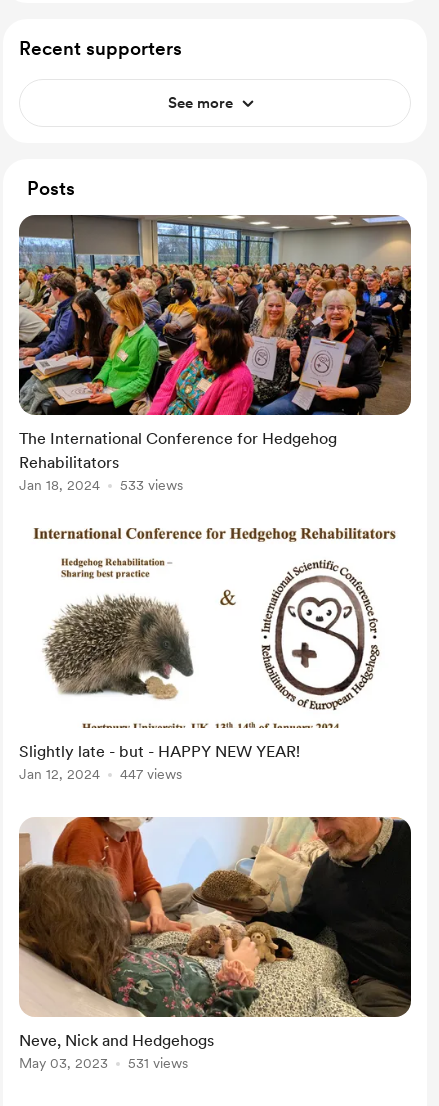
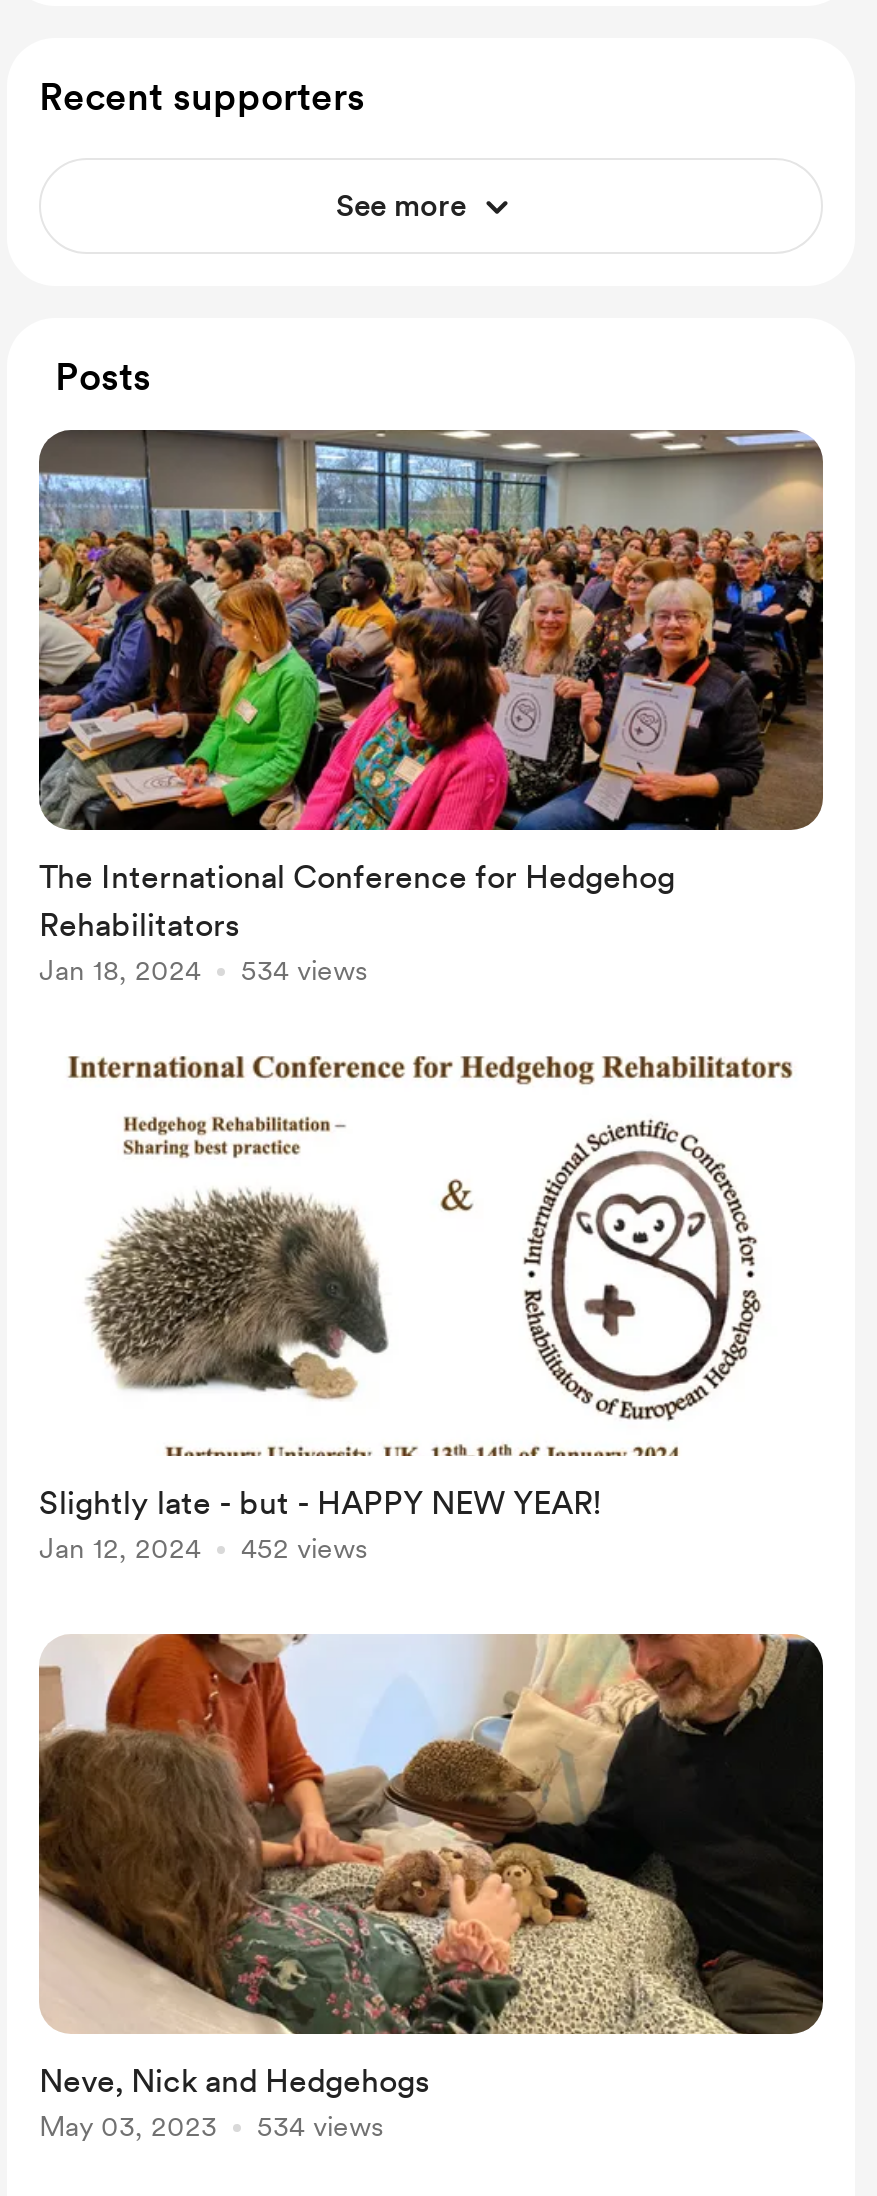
- Jan 18, 2024 533 views
+ Jan 18, 2024 534 views

- Jan 12, 2024 447 views
+ Jan 12, 2024 452 views

- May 03, 2023 531 views
+ May 03, 2023 534 views
